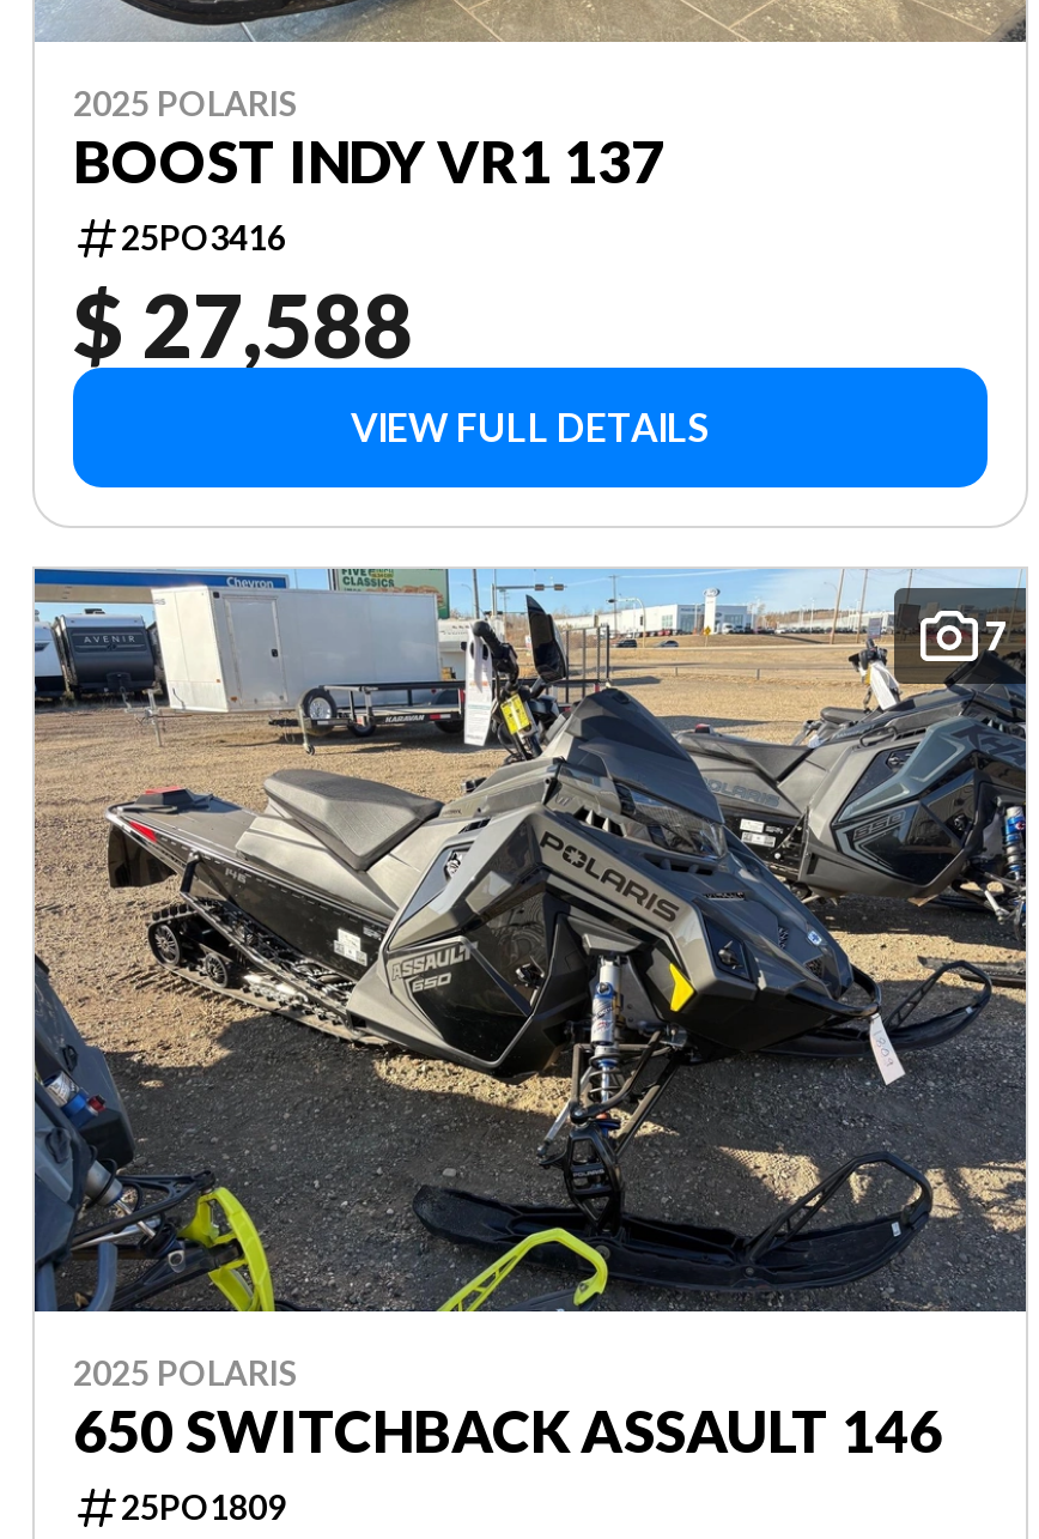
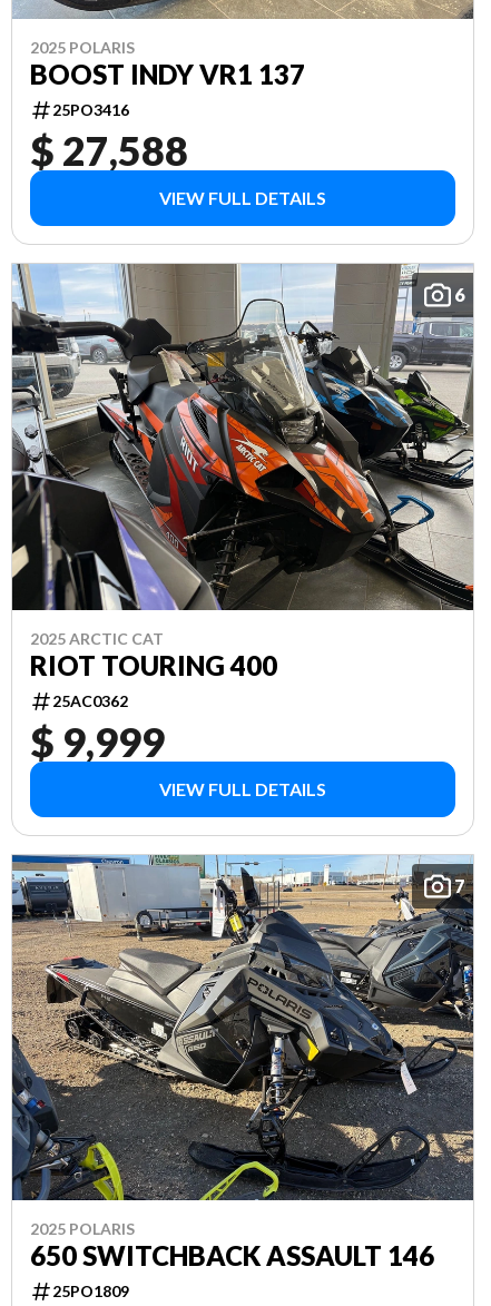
+ [image]
+ 6

+ 2025 ARCTIC CAT
+ RIOT TOURING 400
+ 25AC0362
+ $ 9,999
+ VIEW FULL DETAILS
